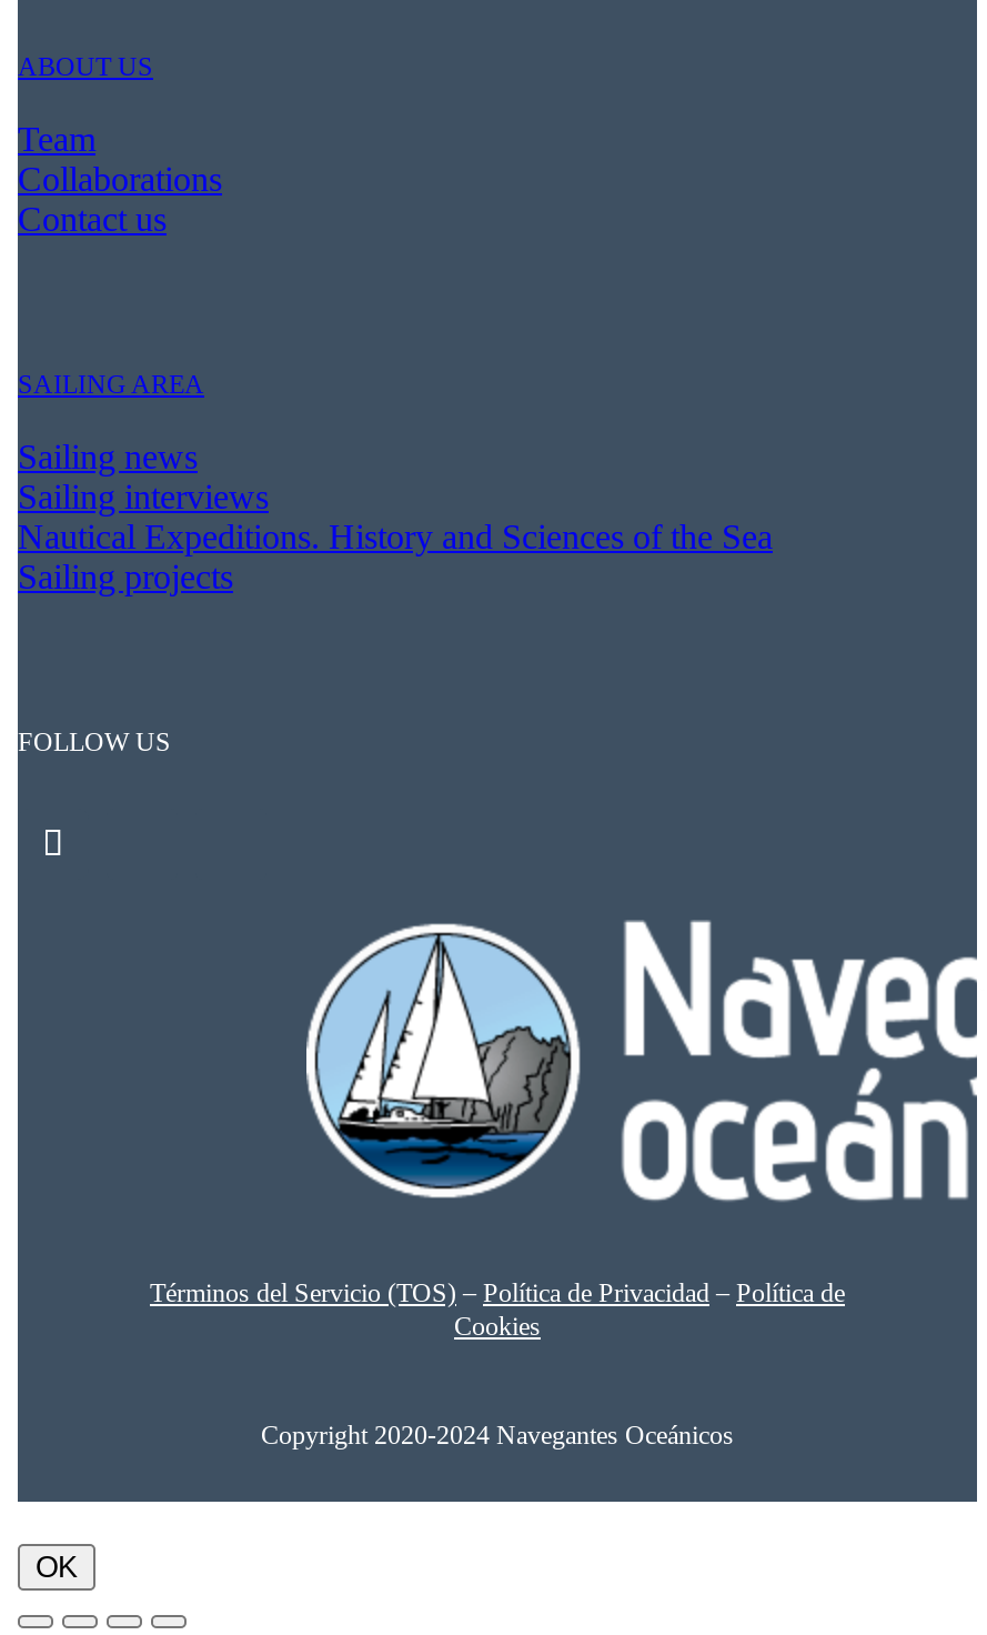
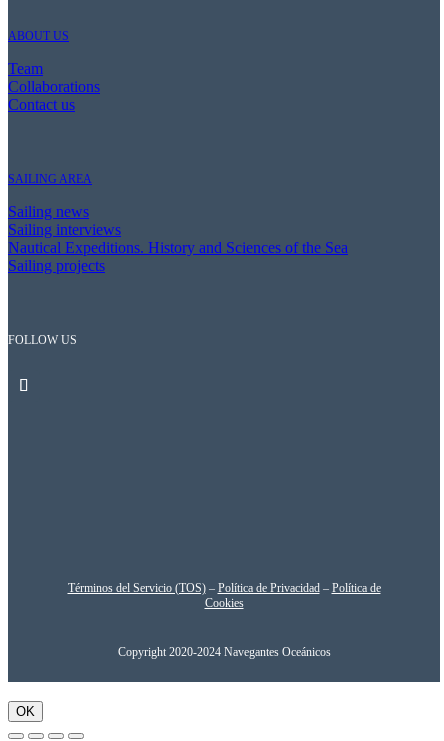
- [image]

- [image]
